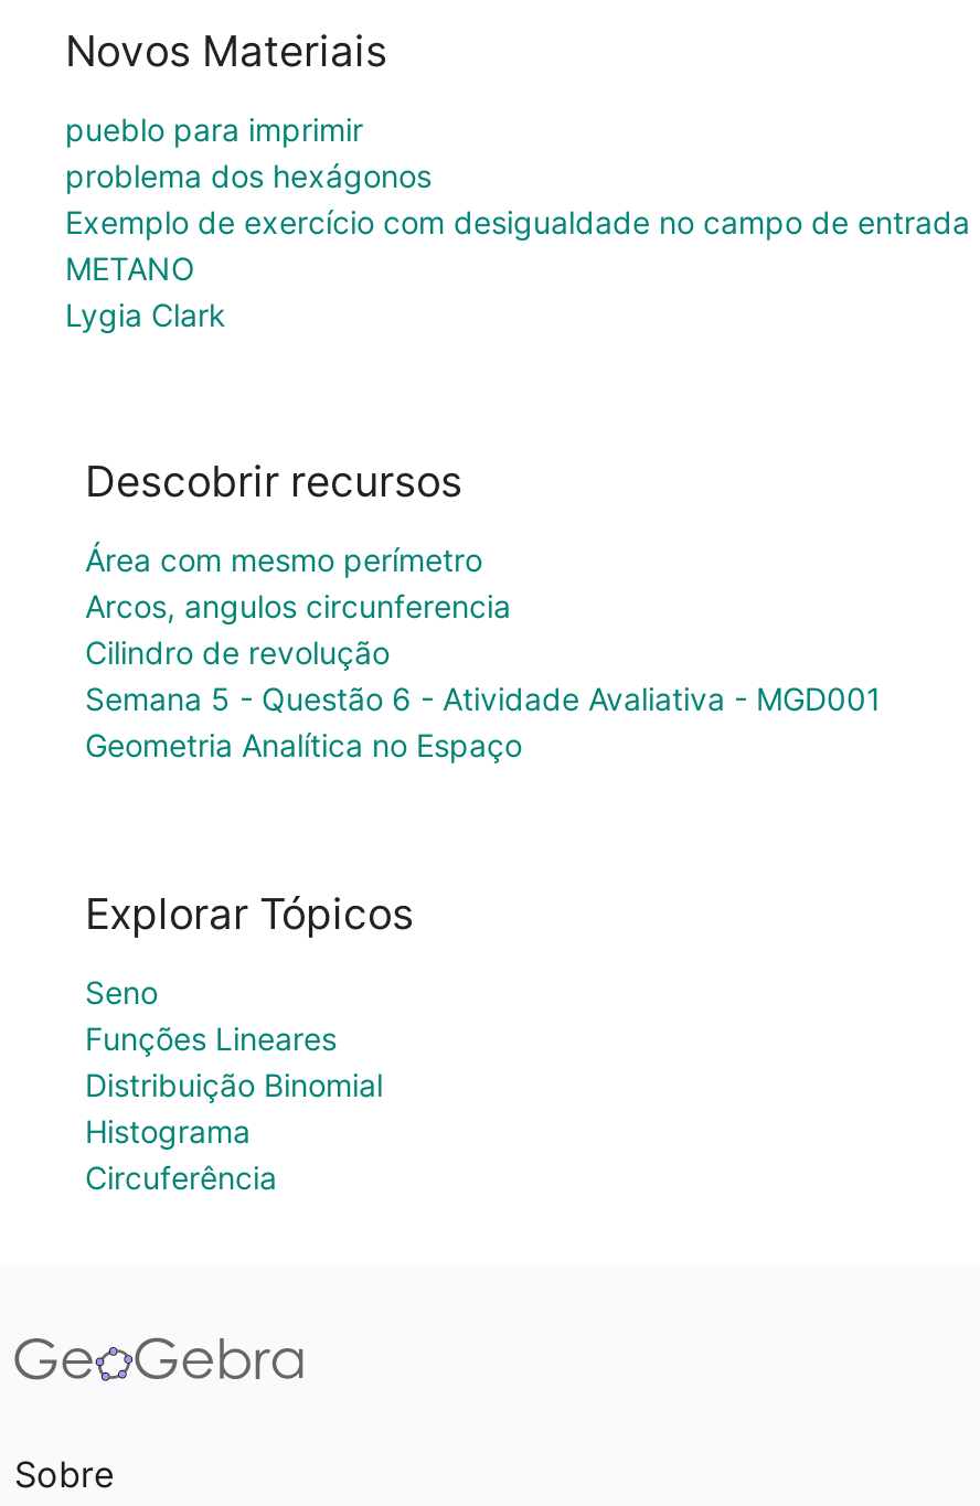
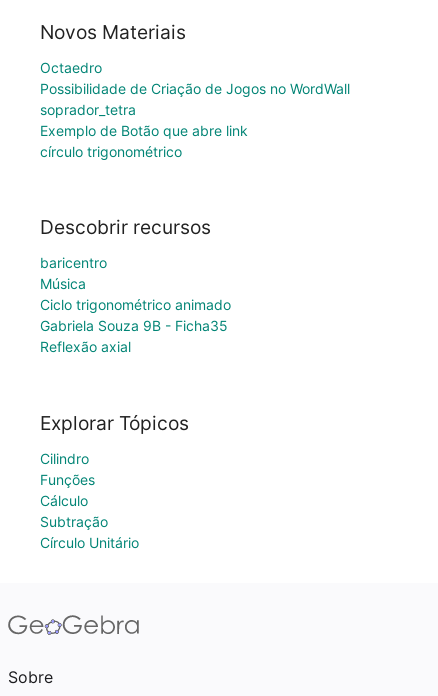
- pueblo para imprimir
- problema dos hexágonos
- Exemplo de exercício com desigualdade no campo de entrada
- METANO
- Lygia Clark
+ Octaedro
+ Possibilidade de Criação de Jogos no WordWall
+ soprador_tetra
+ Exemplo de Botão que abre link
+ círculo trigonométrico

- Área com mesmo perímetro
- Arcos, angulos circunferencia
- Cilindro de revolução
- Semana 5 - Questão 6 - Atividade Avaliativa - MGD001
- Geometria Analítica no Espaço
+ baricentro
+ Música
+ Ciclo trigonométrico animado
+ Gabriela Souza 9B - Ficha35
+ Reflexão axial

- Seno
- Funções Lineares
- Distribuição Binomial
- Histograma
- Circuferência
+ Cilindro
+ Funções
+ Cálculo
+ Subtração
+ Círculo Unitário
